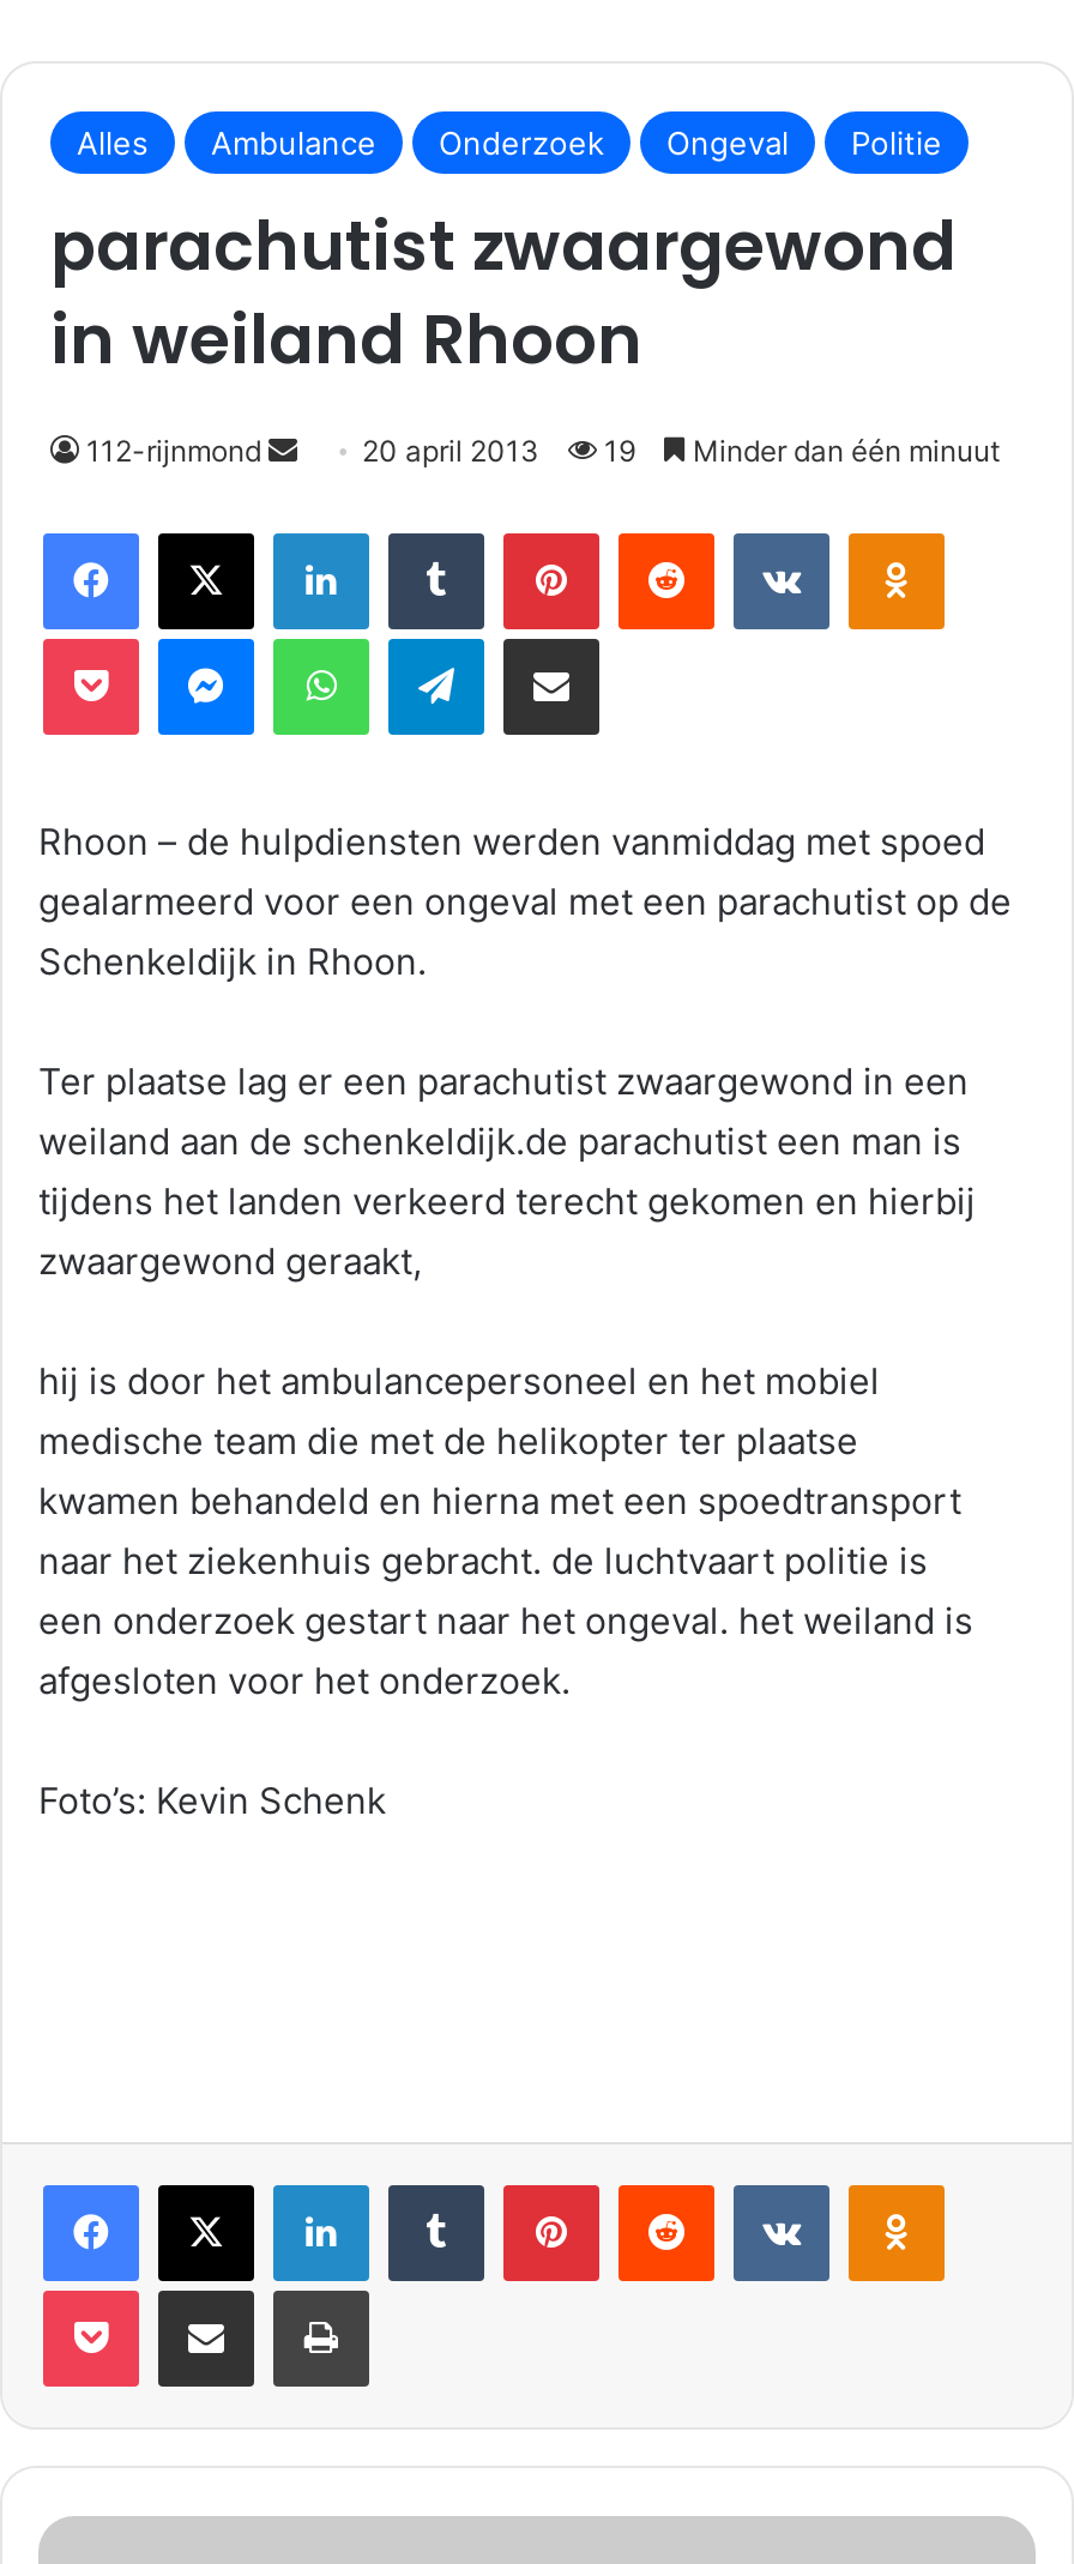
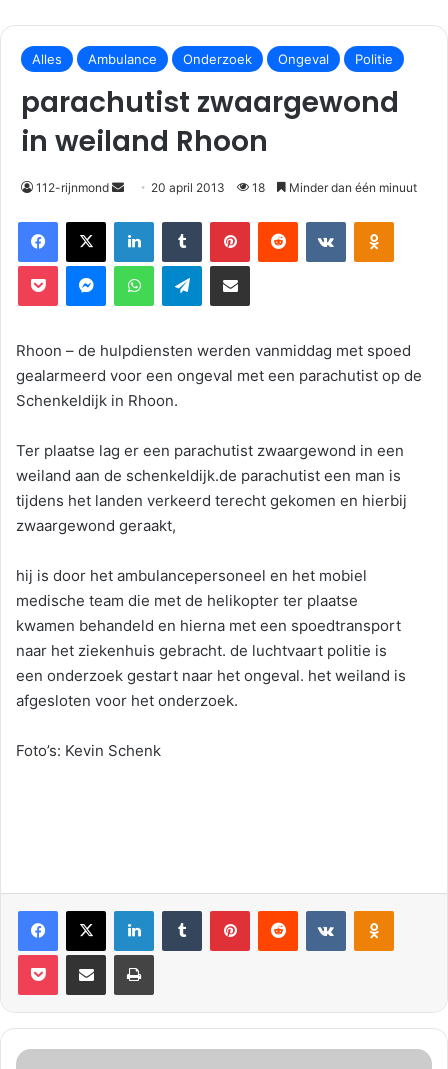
- 20 april 2013 19 Minder dan één minuut
+ 20 april 2013 18 Minder dan één minuut
